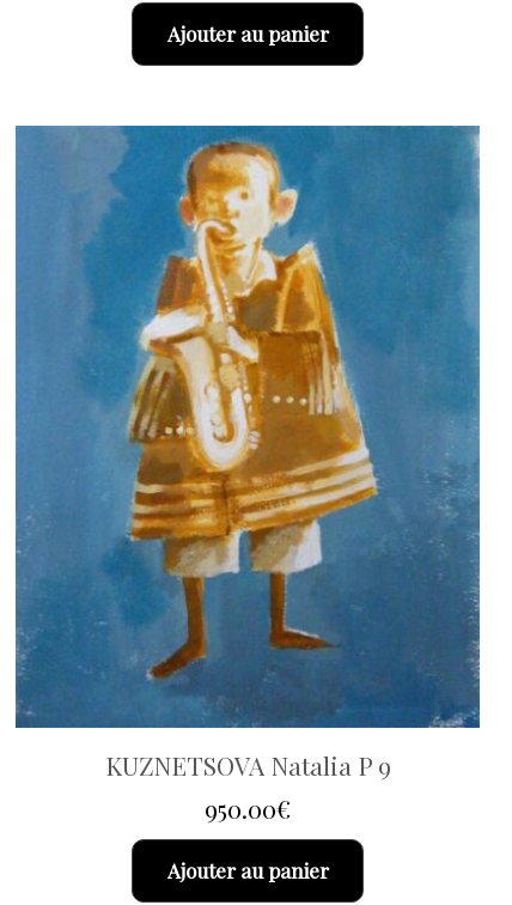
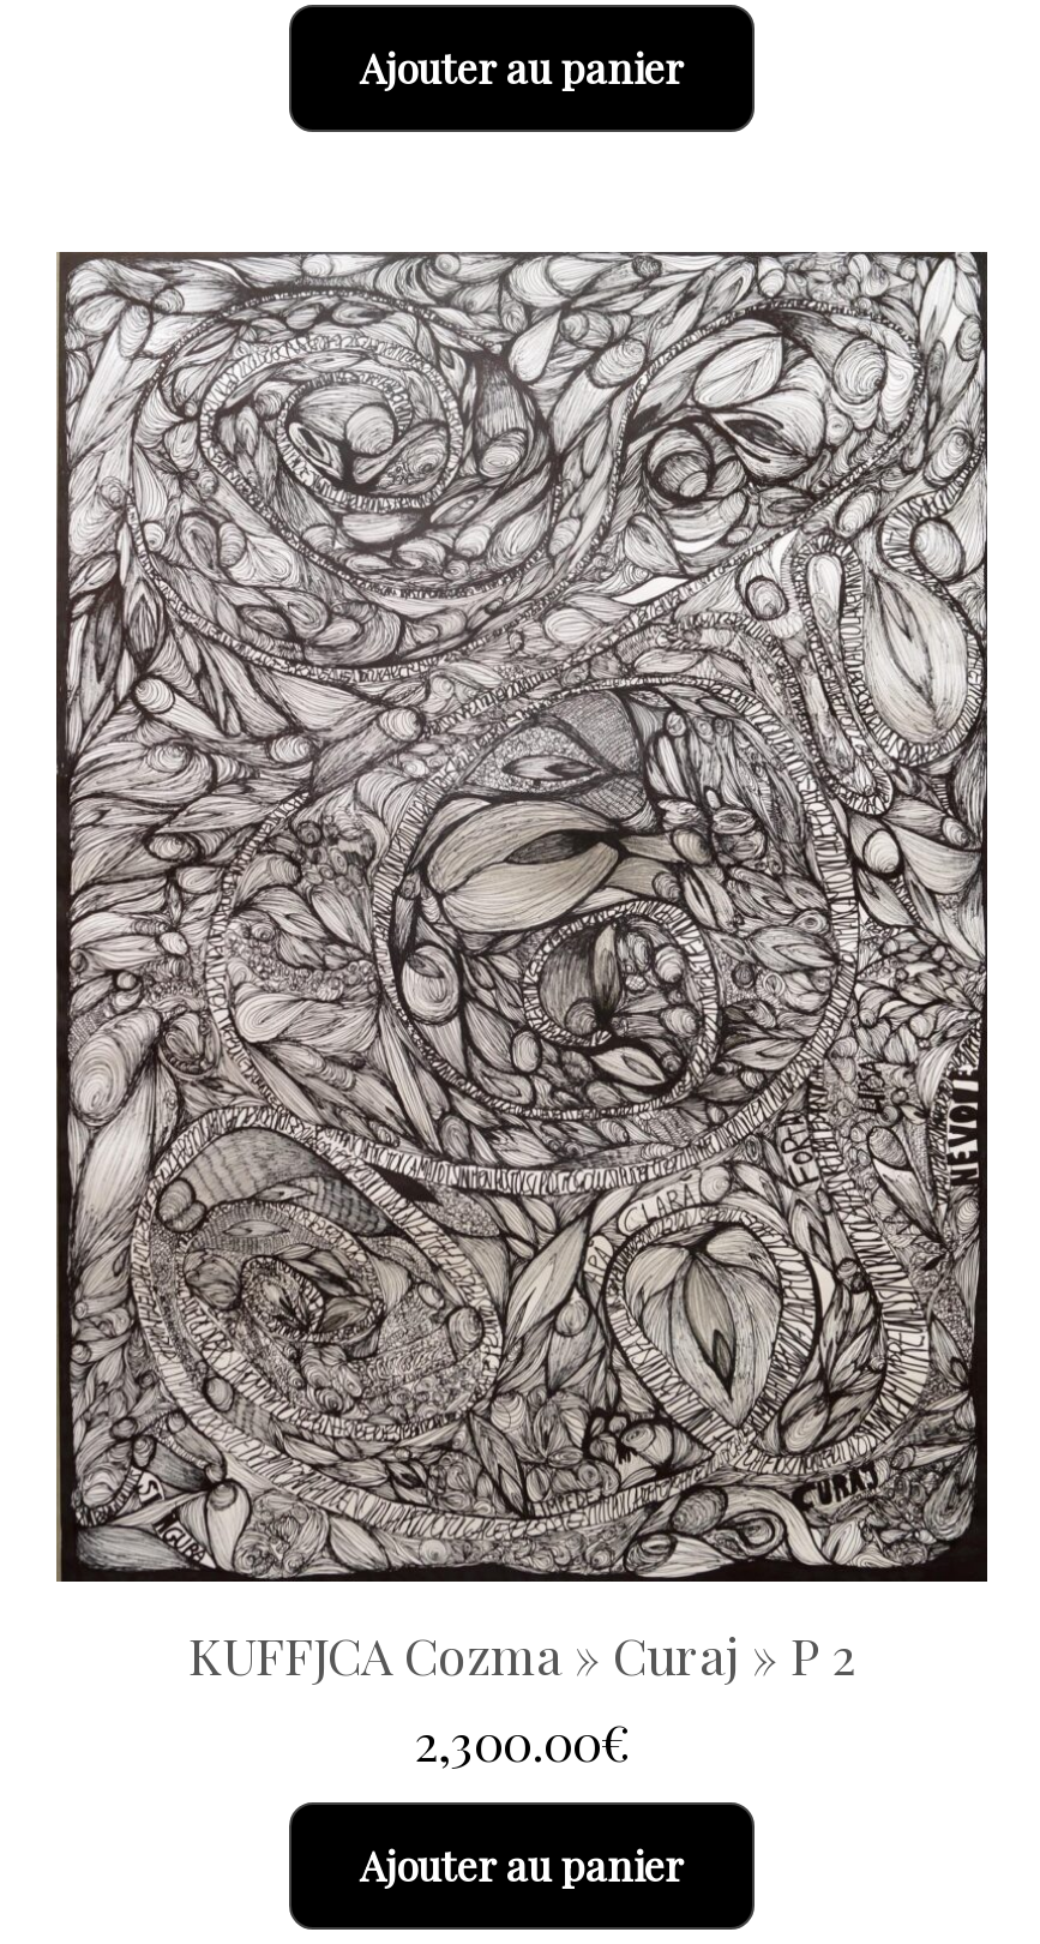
- [image]
- KUZNETSOVA Natalia P 9
- 950.00€
+ [image]
+ KUFFJCA Cozma » Curaj » P 2
+ 2,300.00€
